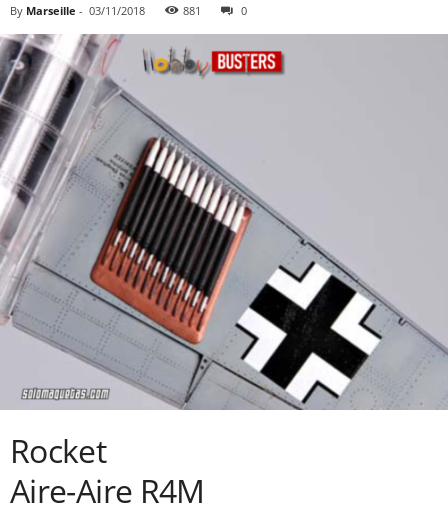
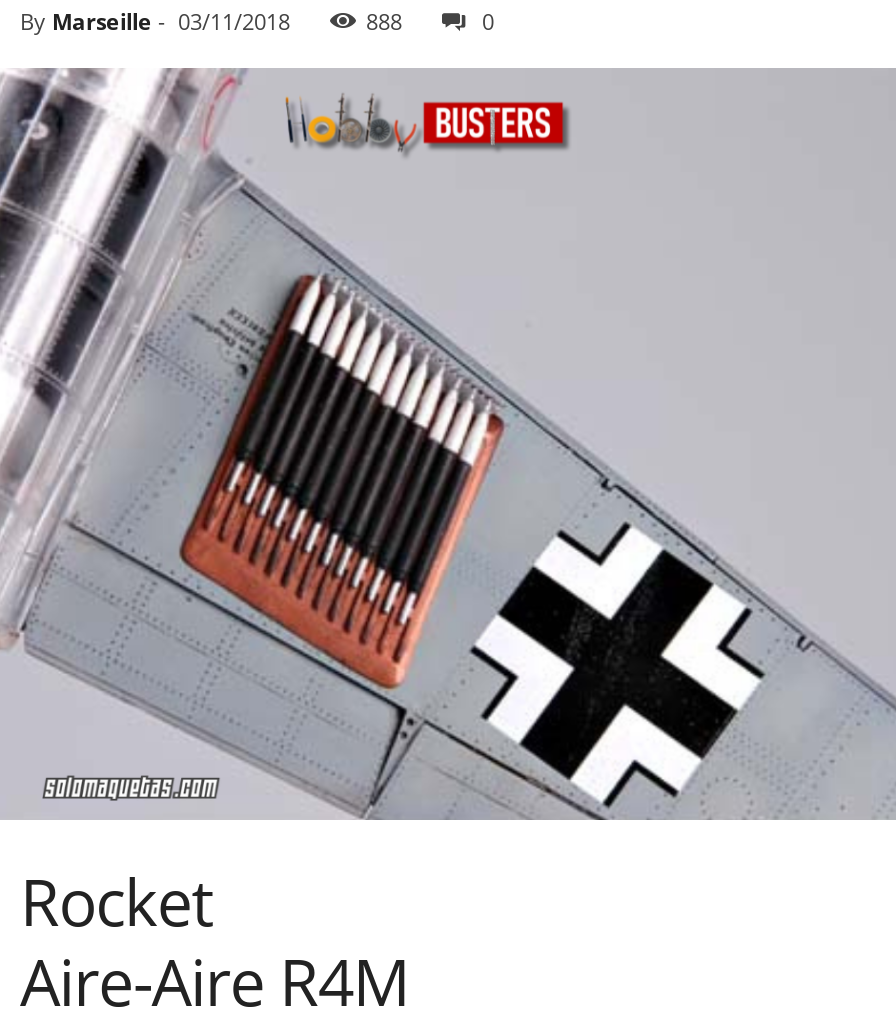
- 881
+ 888
